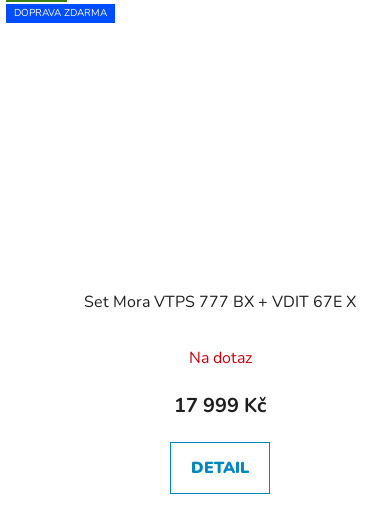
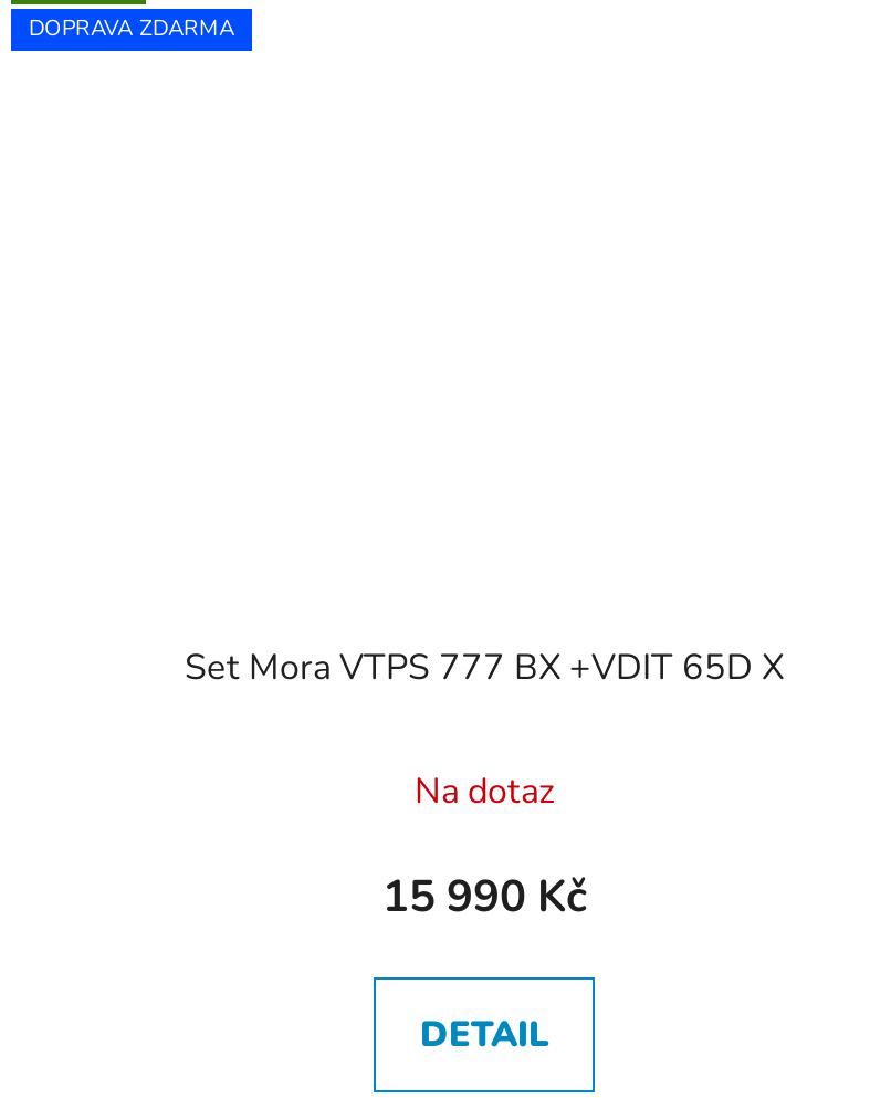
- Set Mora VTPS 777 BX + VDIT 67E X
+ Set Mora VTPS 777 BX +VDIT 65D X

- 17 999 Kč
+ 15 990 Kč
